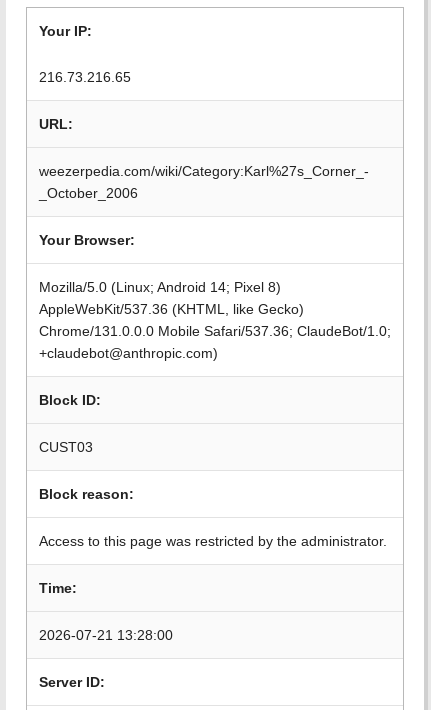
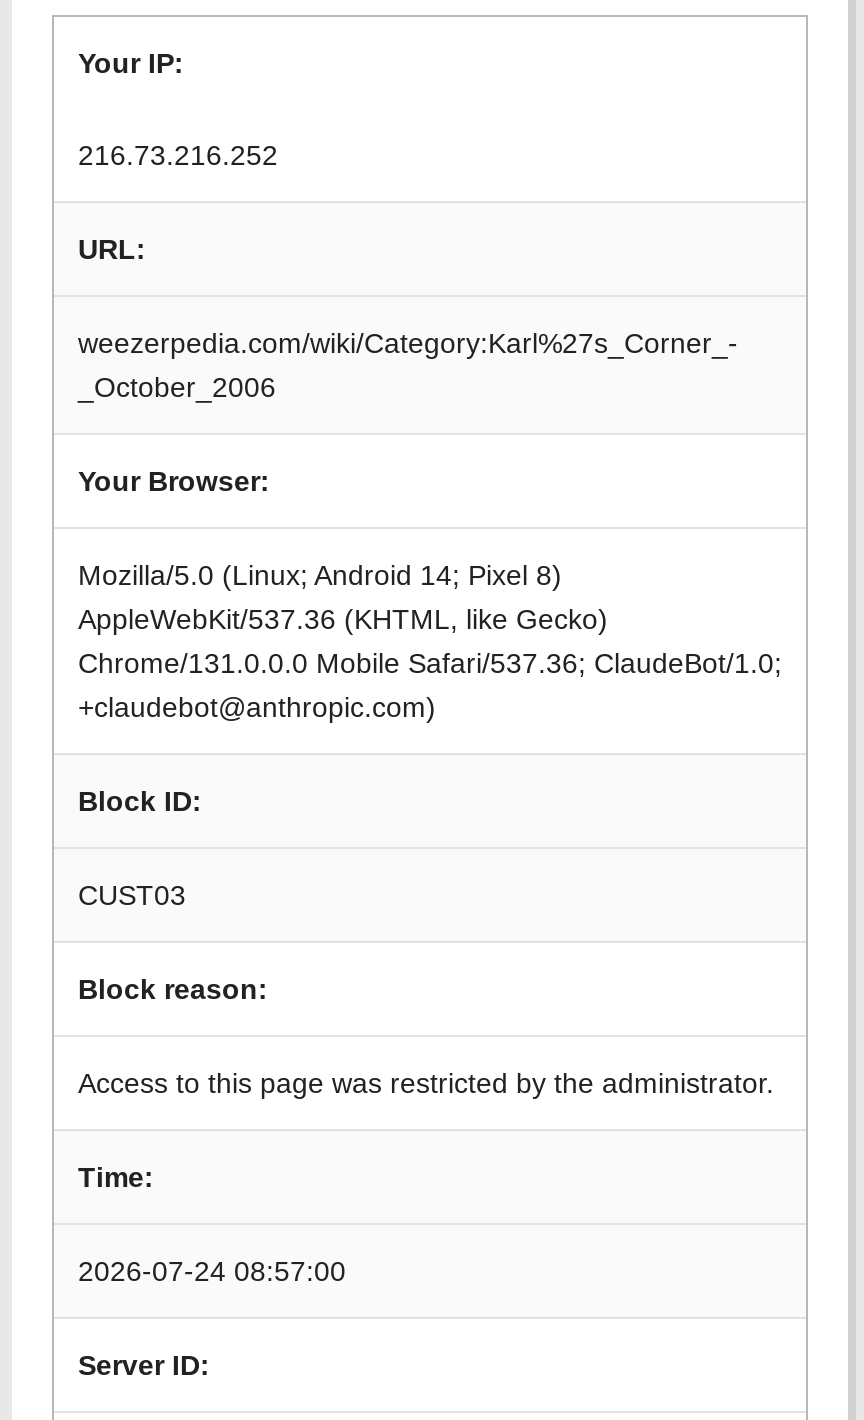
- 216.73.216.65
+ 216.73.216.252

- 2026-07-21 13:28:00
+ 2026-07-24 08:57:00
